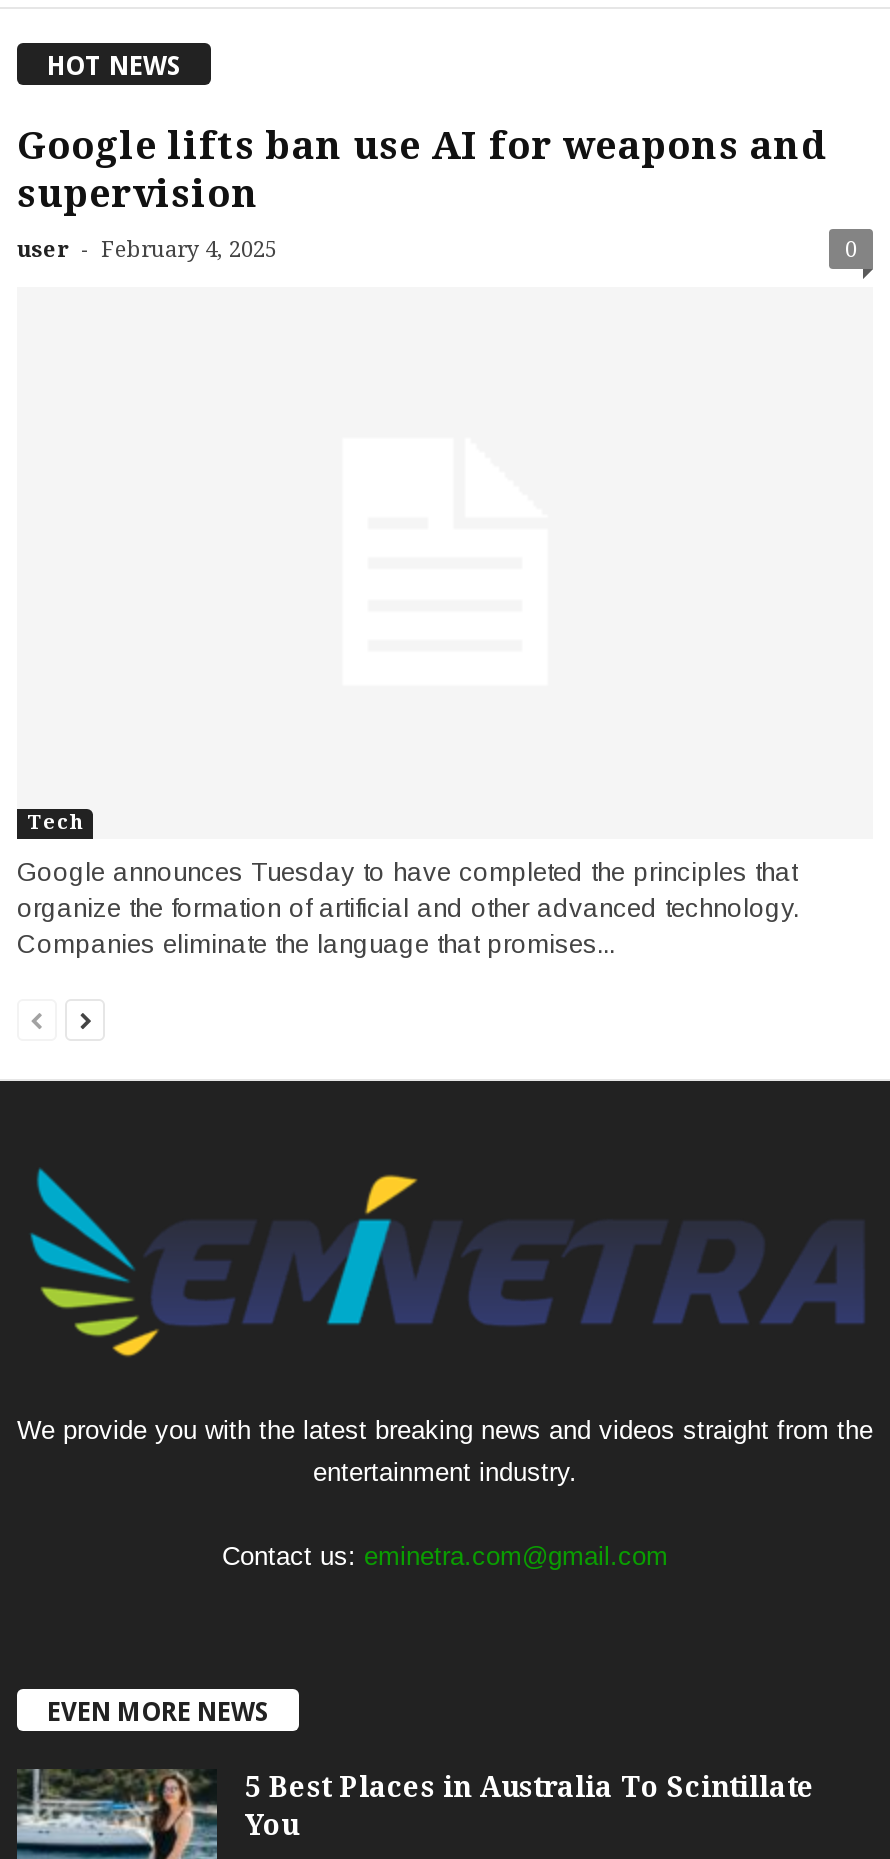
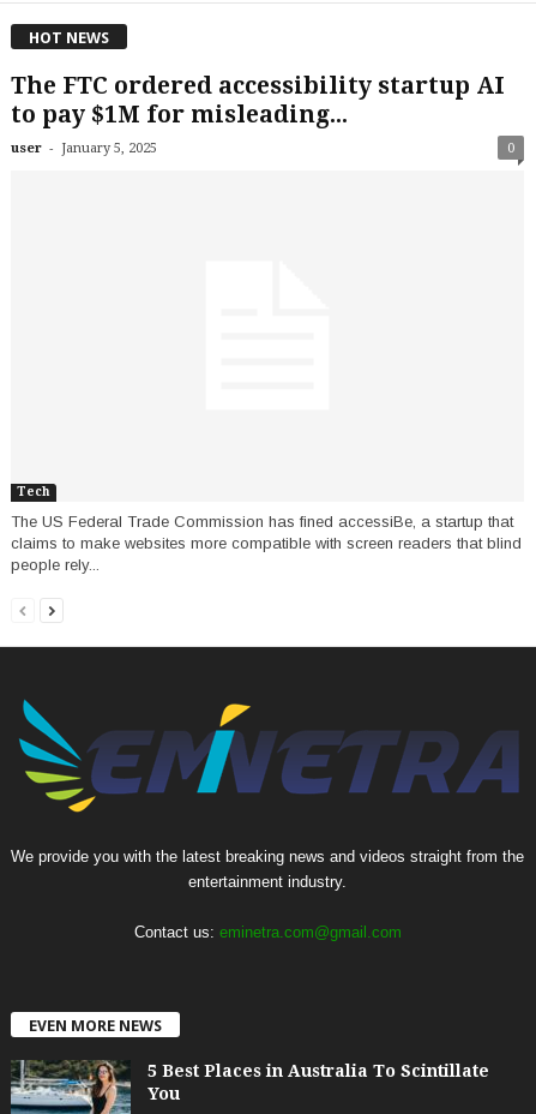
- Google lifts ban use AI for weapons and
- supervision
- user - February 4, 2025
+ The FTC ordered accessibility startup AI
+ to pay $1M for misleading...
+ user - January 5, 2025

- Google announces Tuesday to have completed the principles that
- organize the formation of artificial and other advanced technology.
- Companies eliminate the language that promises...
+ The US Federal Trade Commission has fined accessiBe, a startup that
+ claims to make websites more compatible with screen readers that blind
+ people rely...
